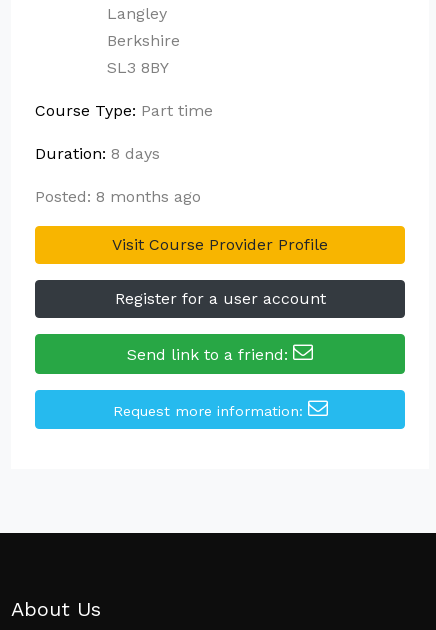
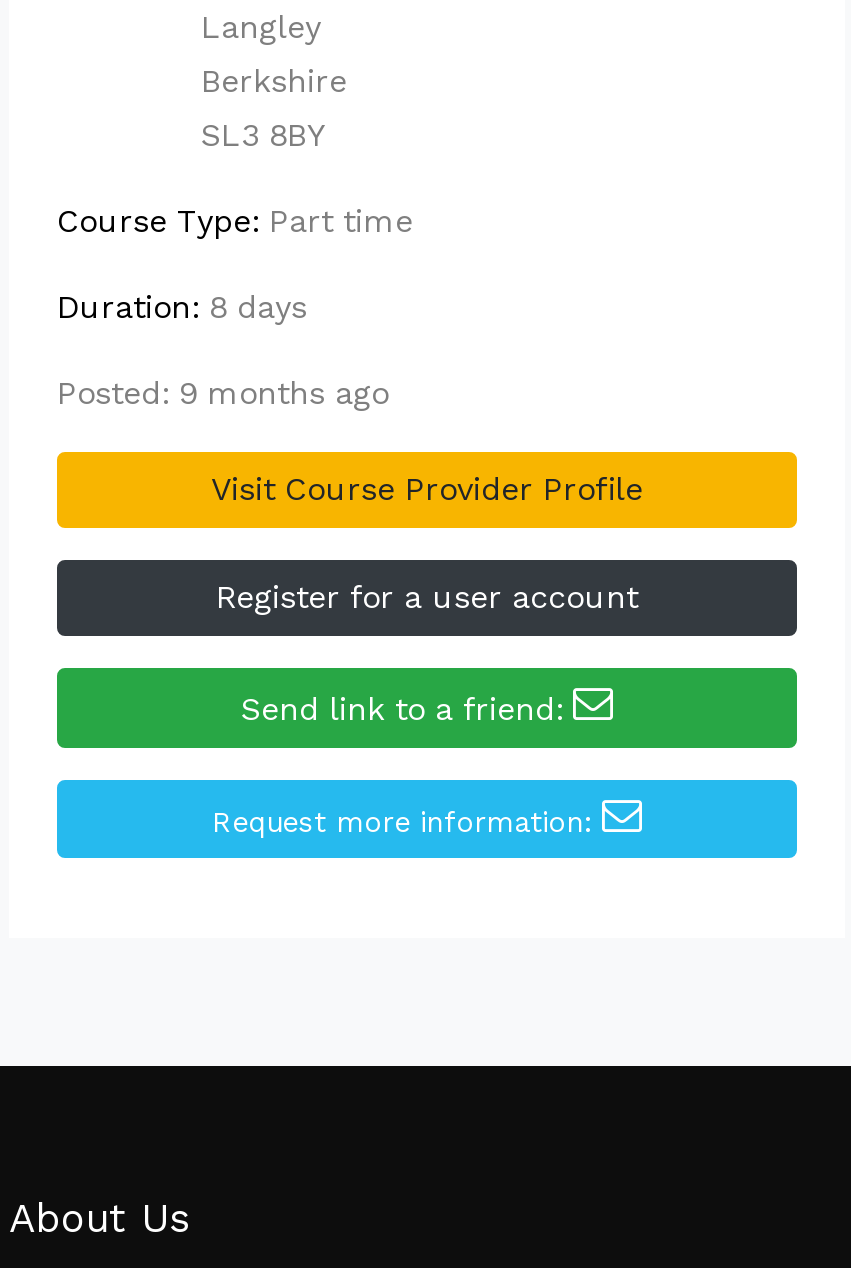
- Posted: 8 months ago
+ Posted: 9 months ago
